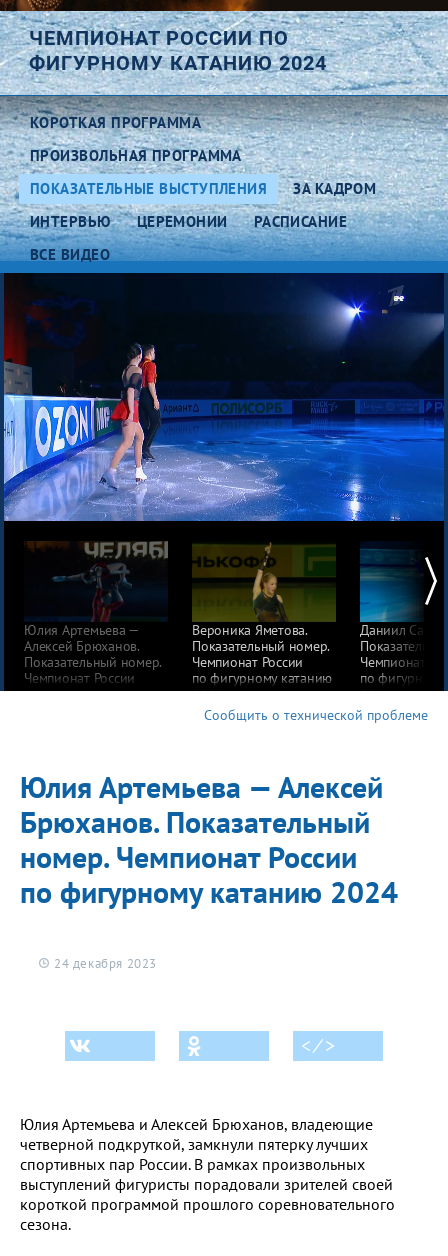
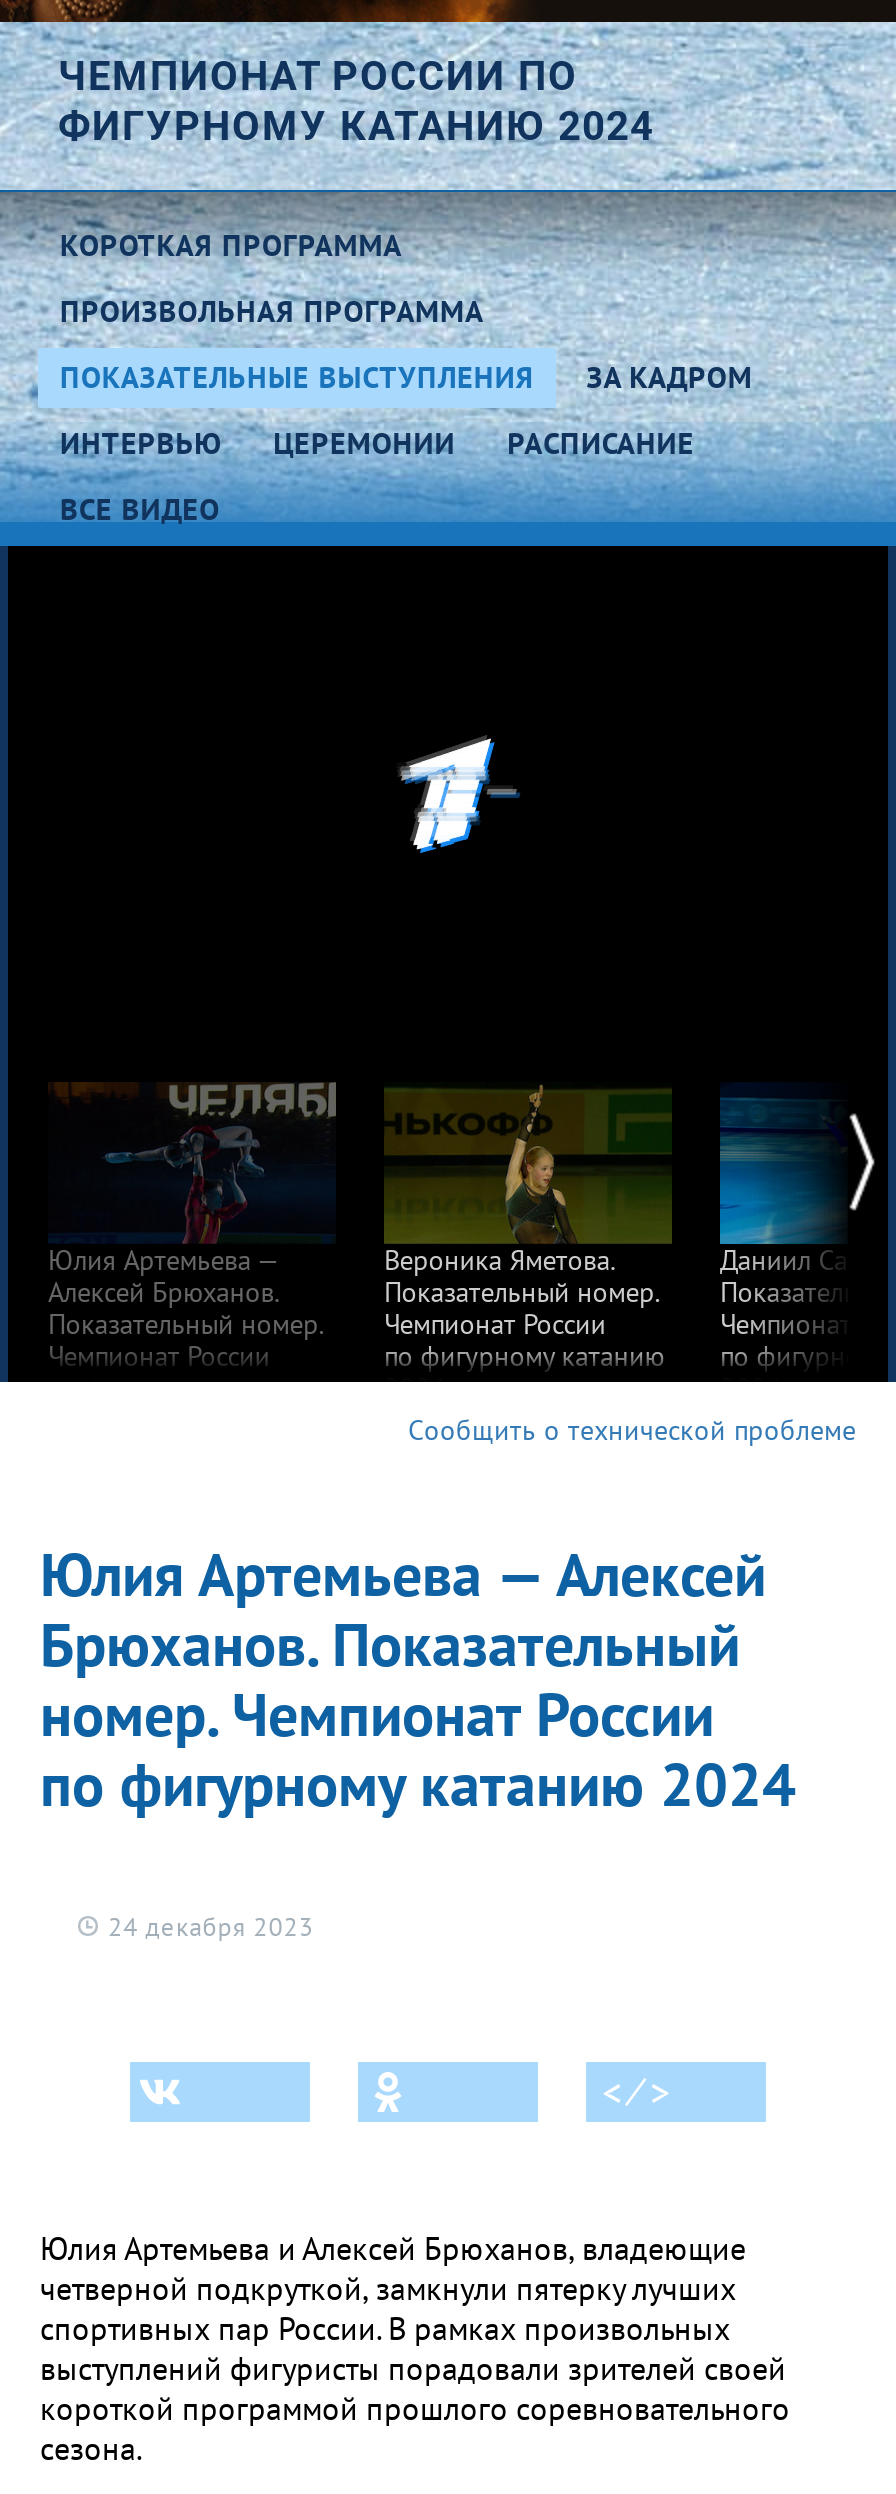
- [image]
